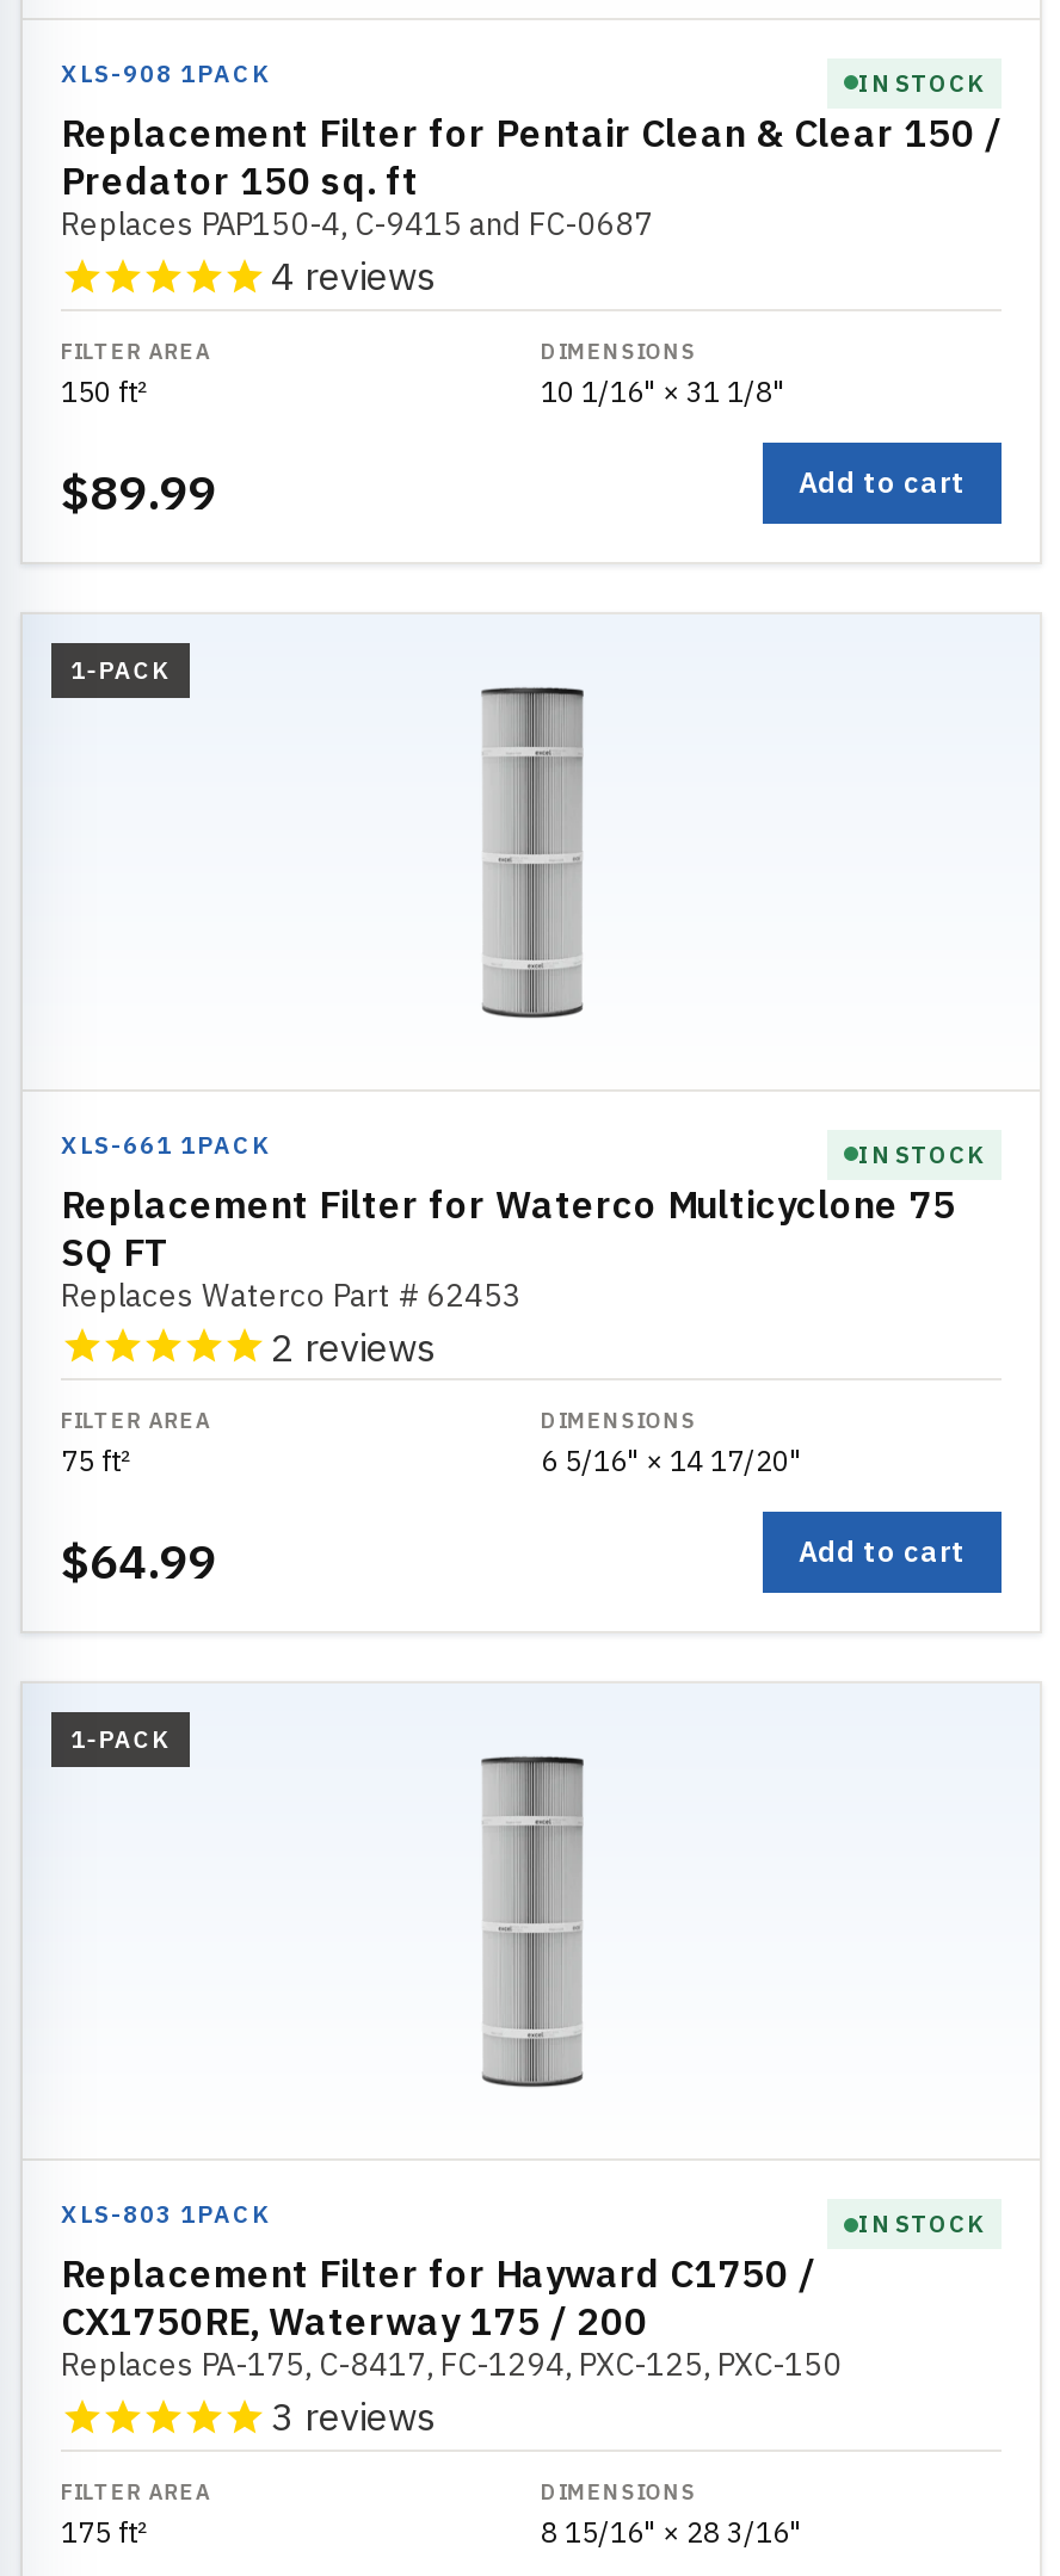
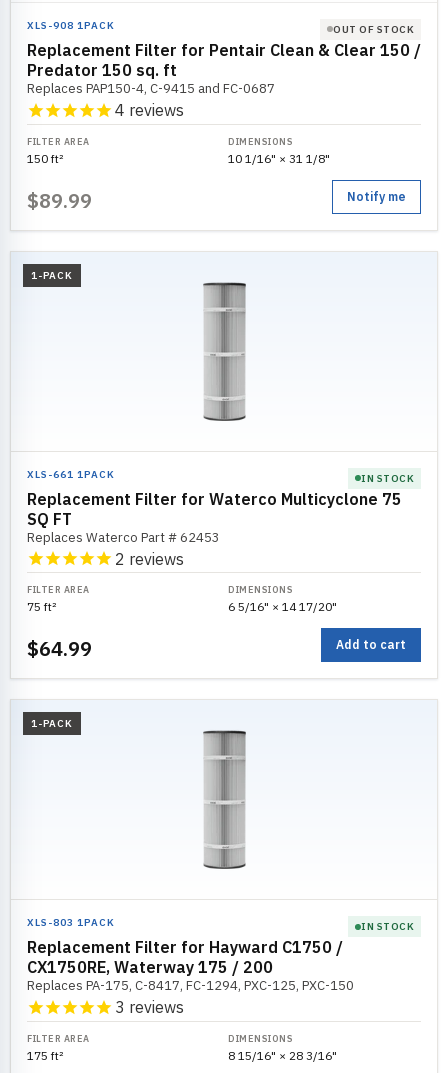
- IN STOCK
+ OUT OF STOCK

- Add to cart
+ Notify me
